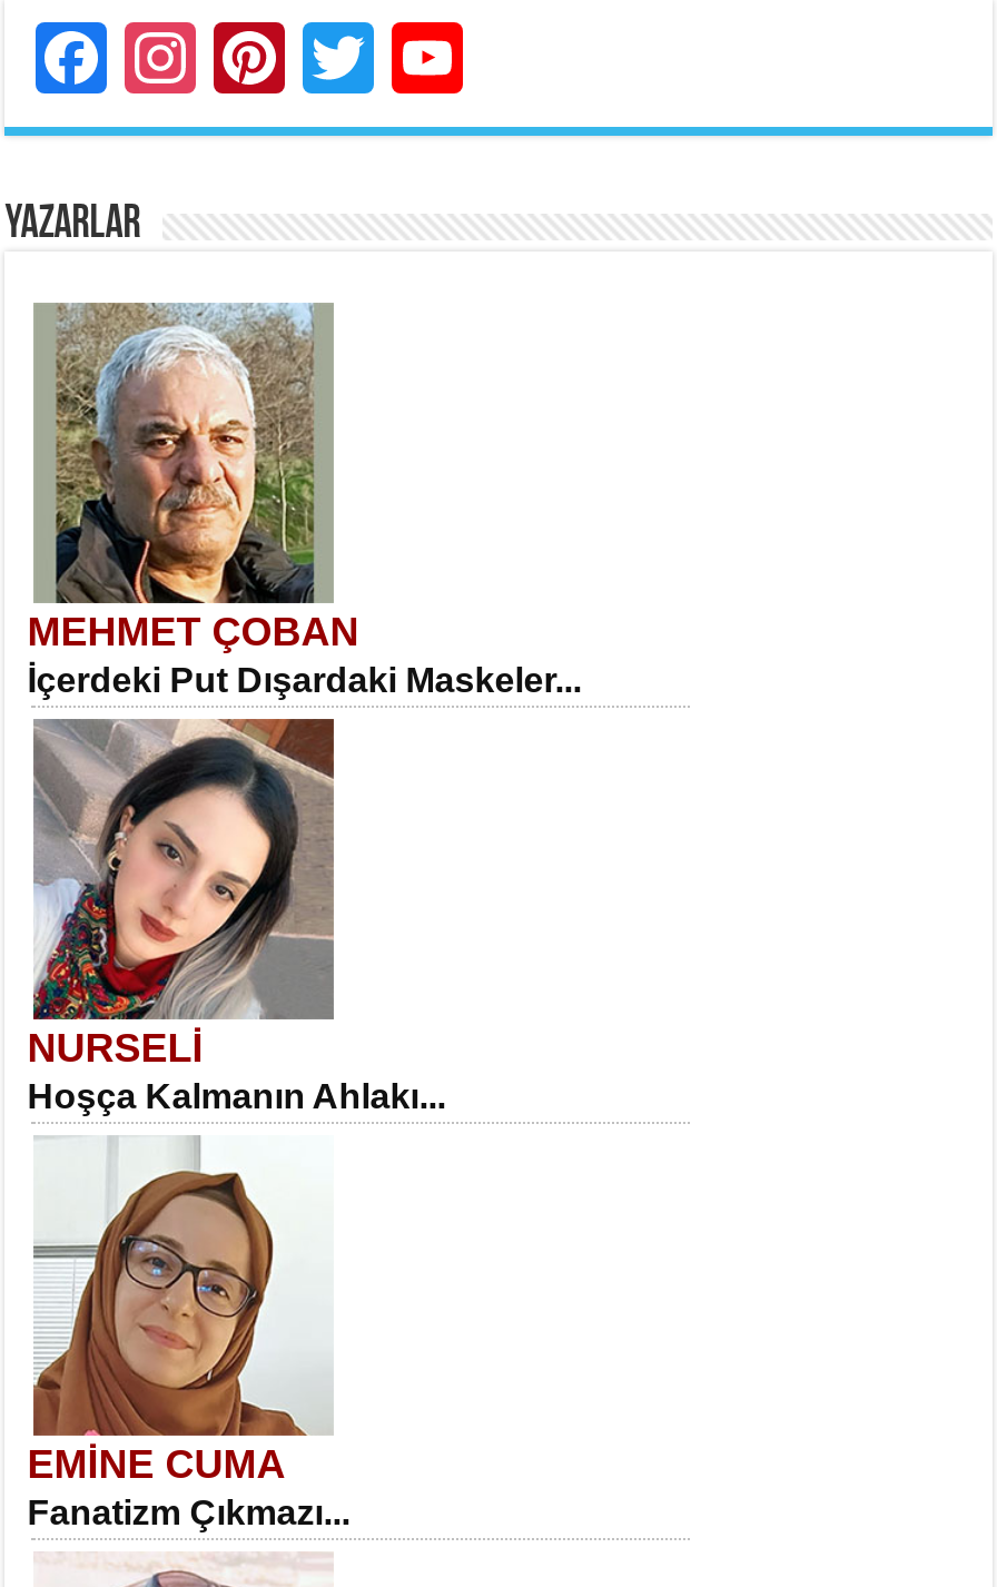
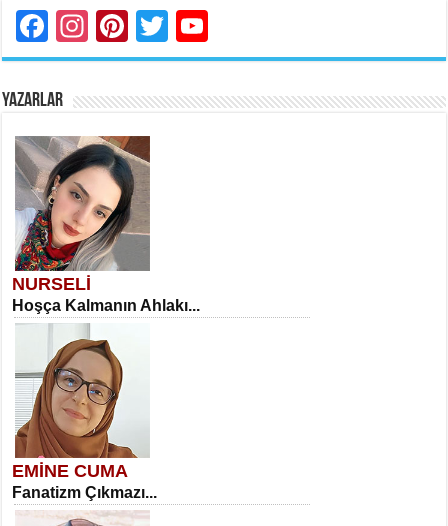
- [image]
- MEHMET ÇOBAN
- İçerdeki Put Dışardaki Maskeler...
